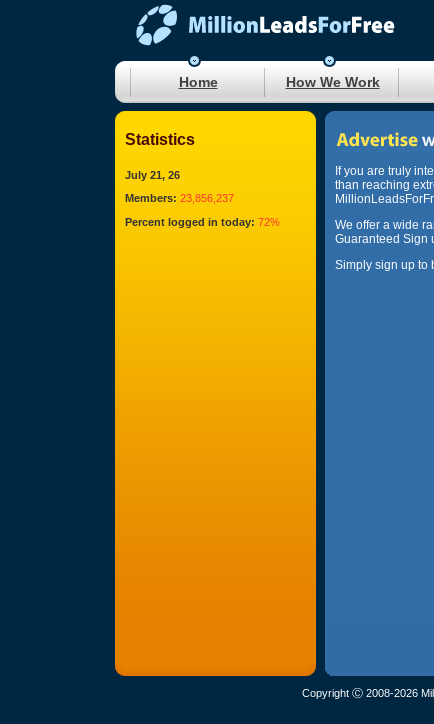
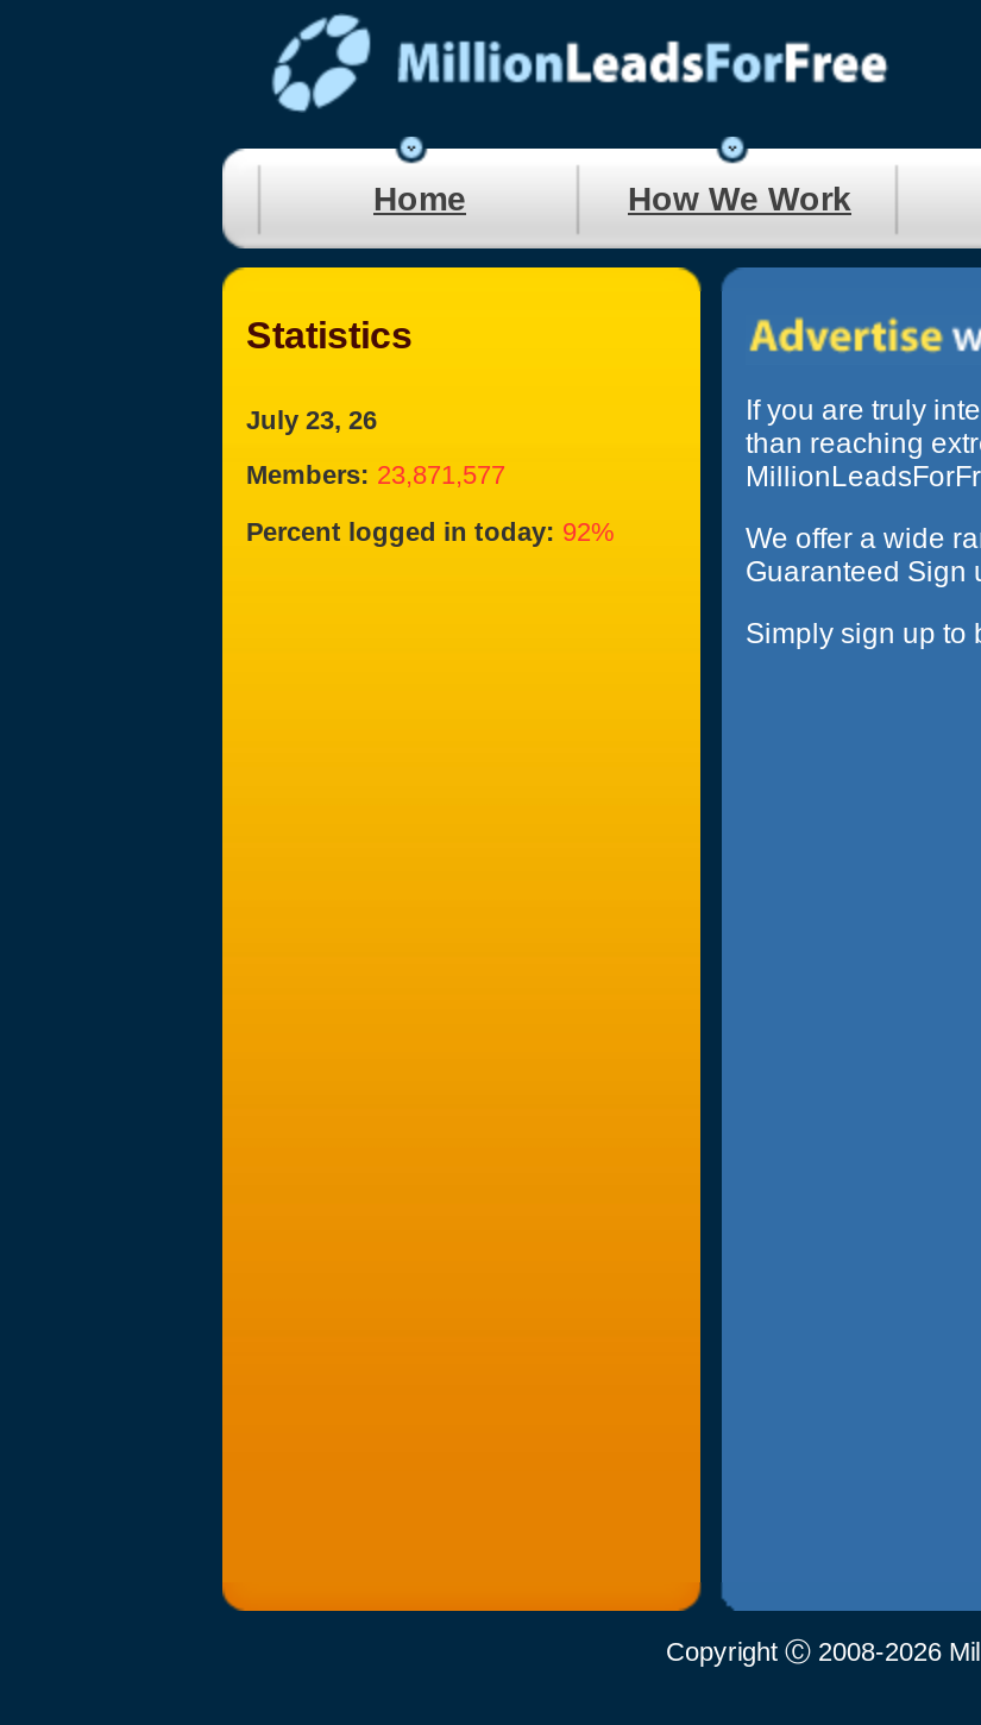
- July 21, 26
+ July 23, 26

- Members: 23,856,237
+ Members: 23,871,577

- Percent logged in today: 72%
+ Percent logged in today: 92%
